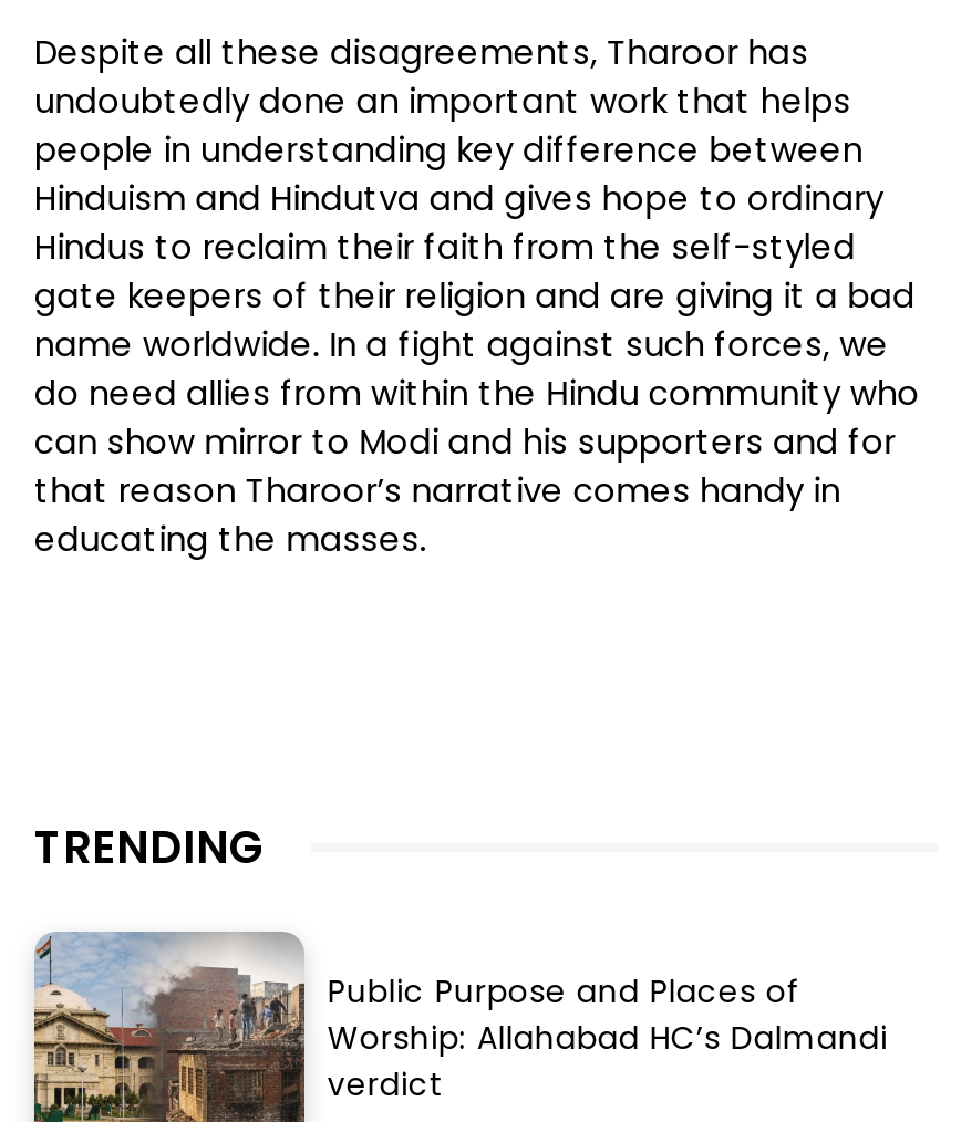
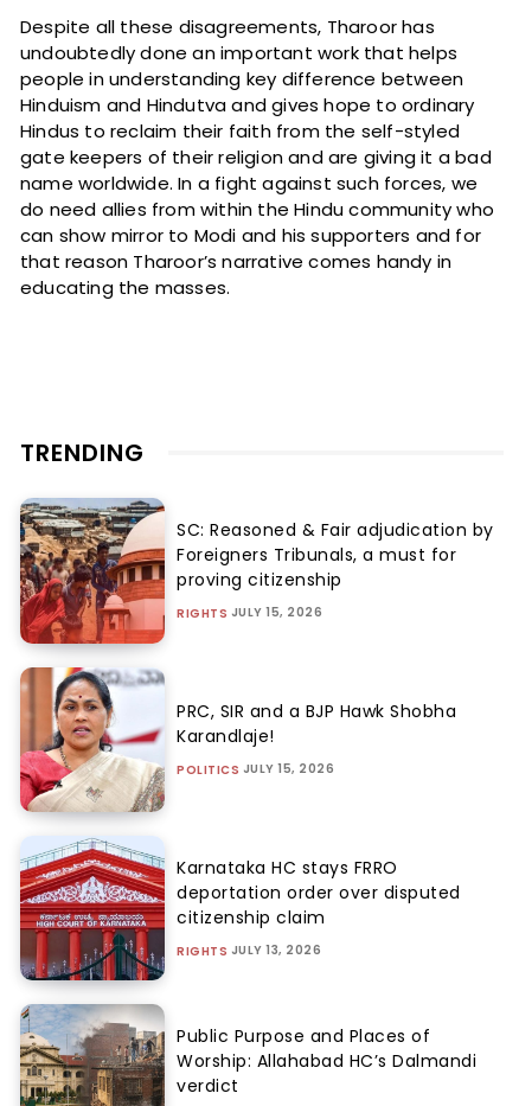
+ [image]
+ SC: Reasoned & Fair adjudication by
+ Foreigners Tribunals, a must for
+ proving citizenship
+ RIGHTS JULY 15, 2026

+ [image]
+ PRC, SIR and a BJP Hawk Shobha
+ Karandlaje!
+ POLITICS JULY 15, 2026

+ [image]
+ Karnataka HC stays FRRO
+ deportation order over disputed
+ citizenship claim
+ RIGHTS JULY 13, 2026
